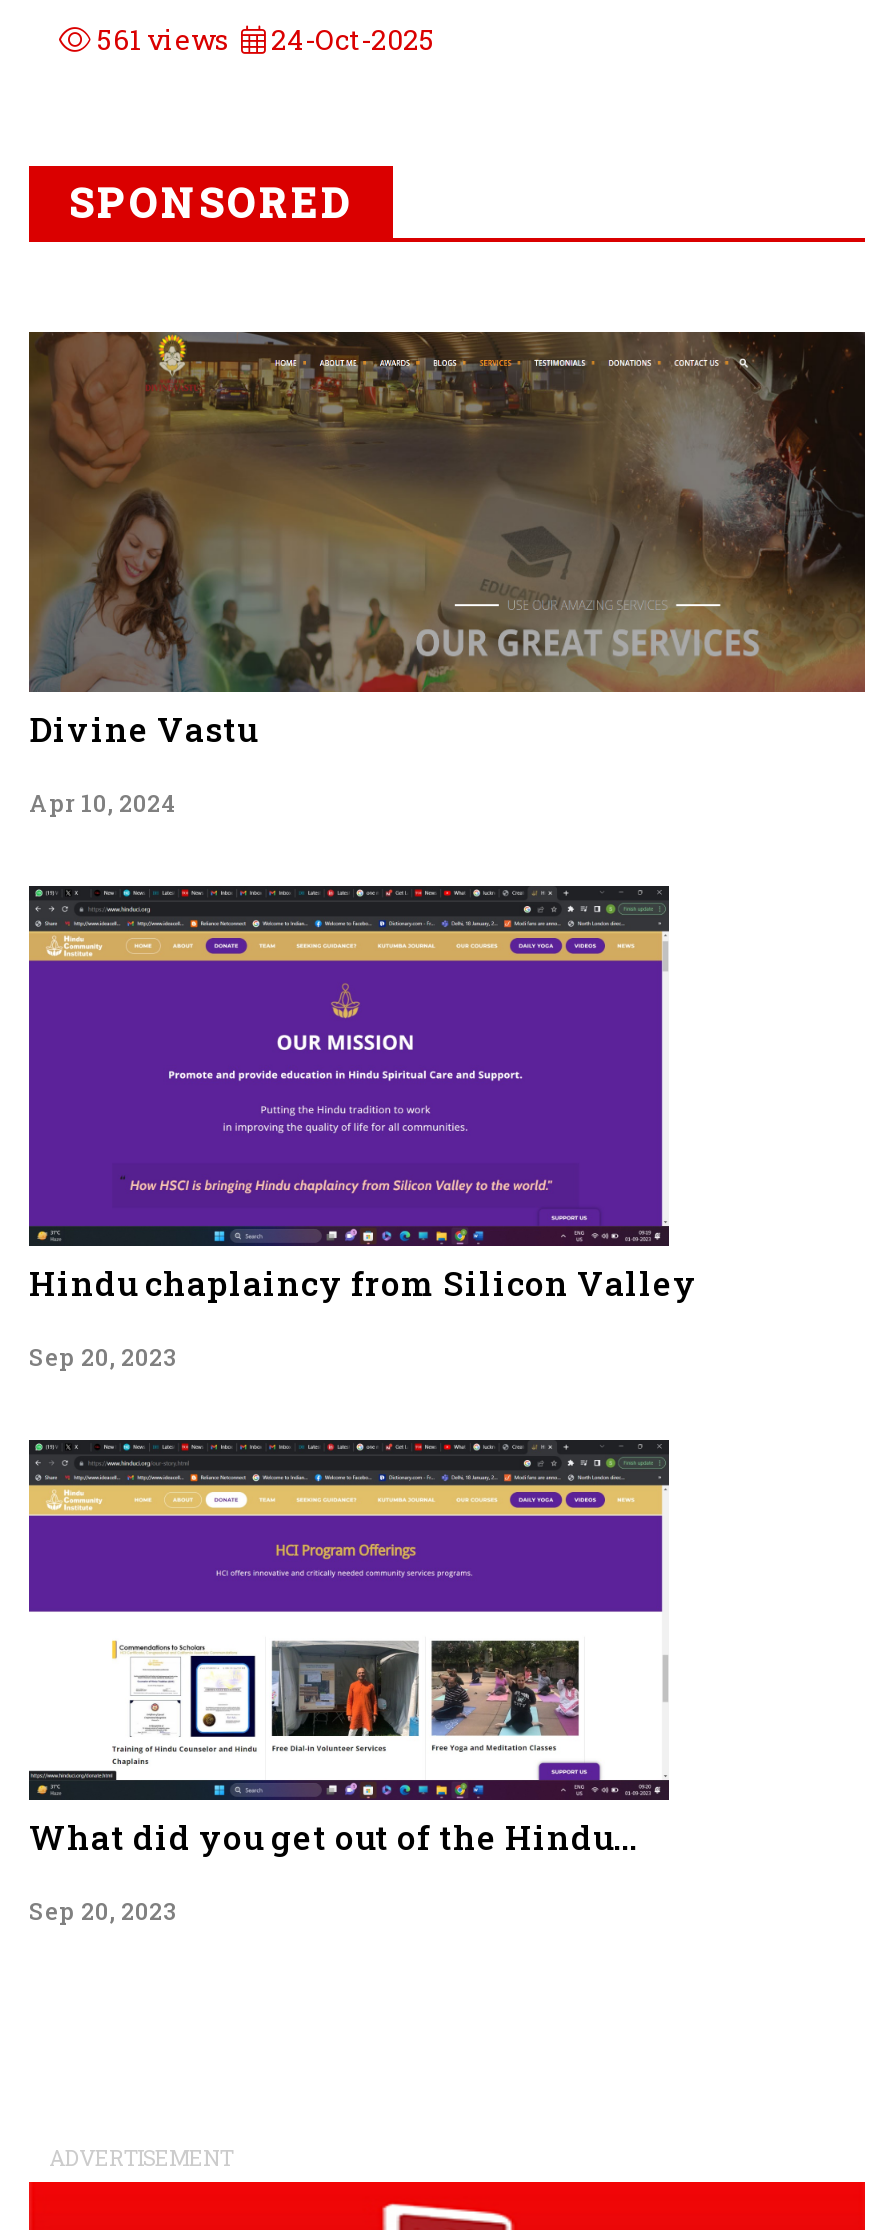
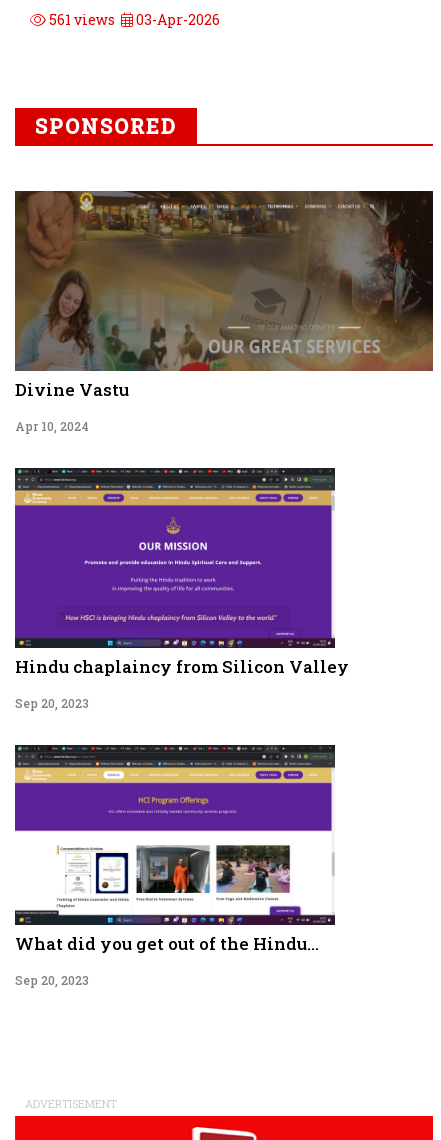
- 561 views 24-Oct-2025
+ 561 views 03-Apr-2026
